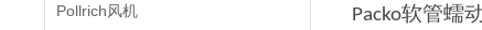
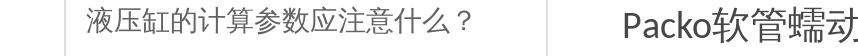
- Pollrich风机
+ 液压缸的计算参数应注意什么？
